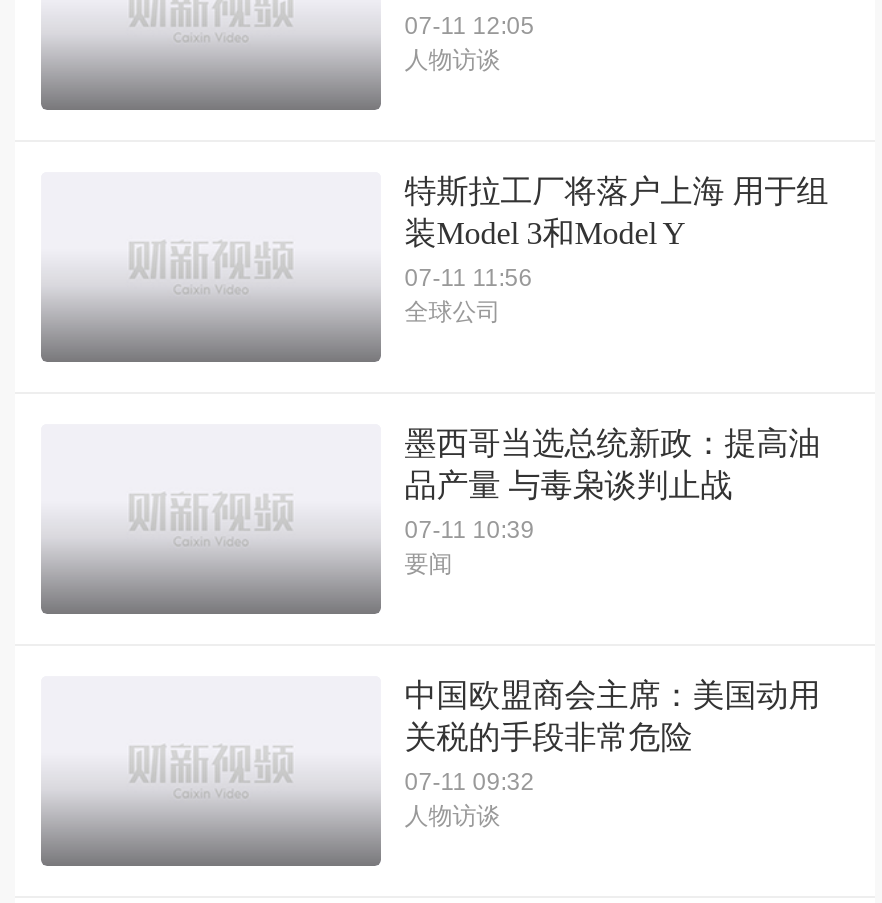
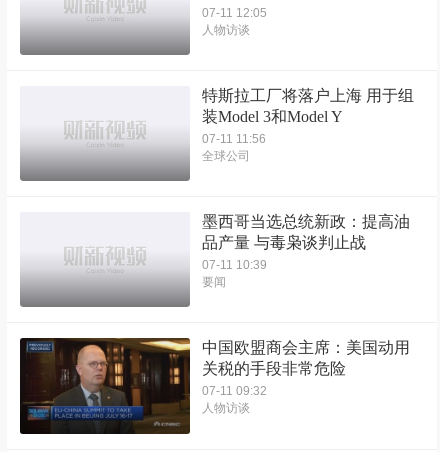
- [image]
+ [image]
